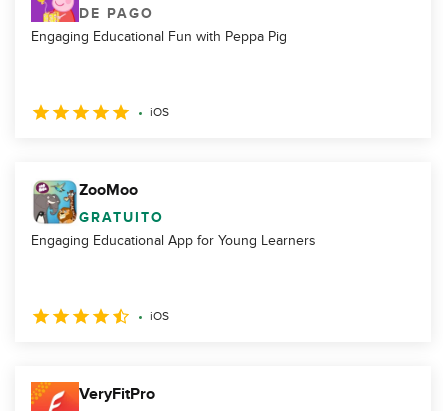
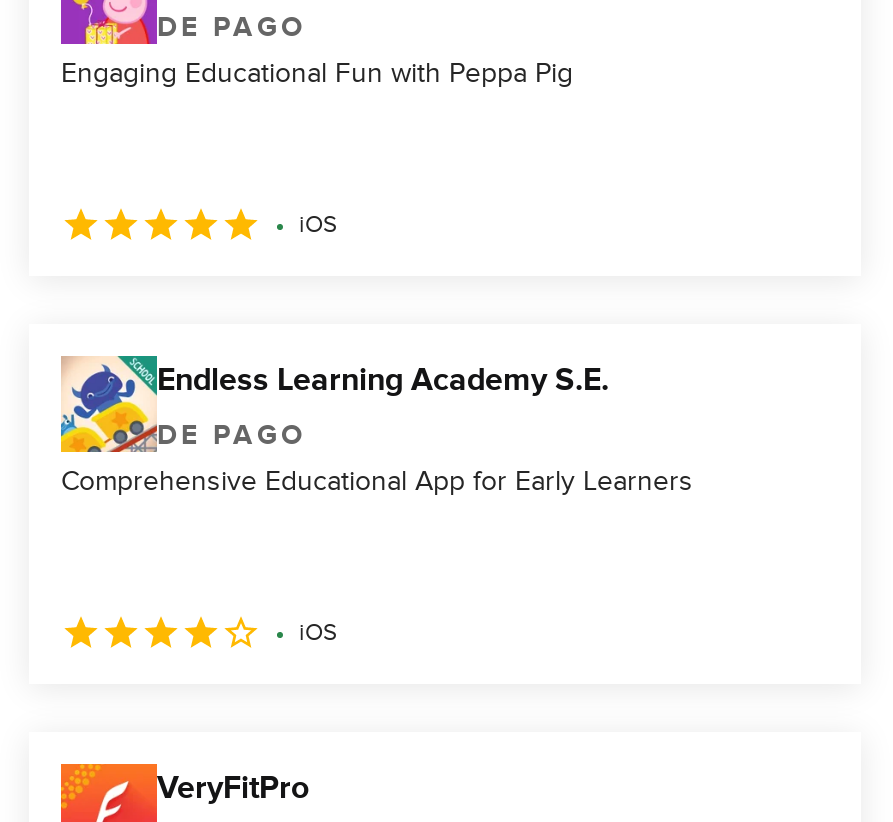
- [image]
- ZooMoo
- GRATUITO
- Engaging Educational App for Young Learners
+ [image]
+ Endless Learning Academy S.E.
+ DE PAGO
+ Comprehensive Educational App for Early Learners
